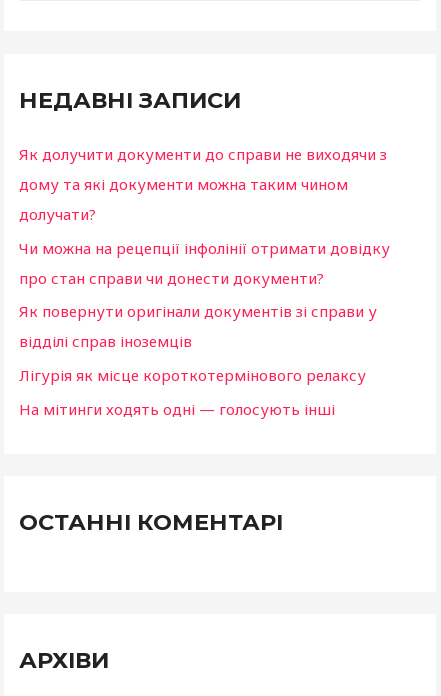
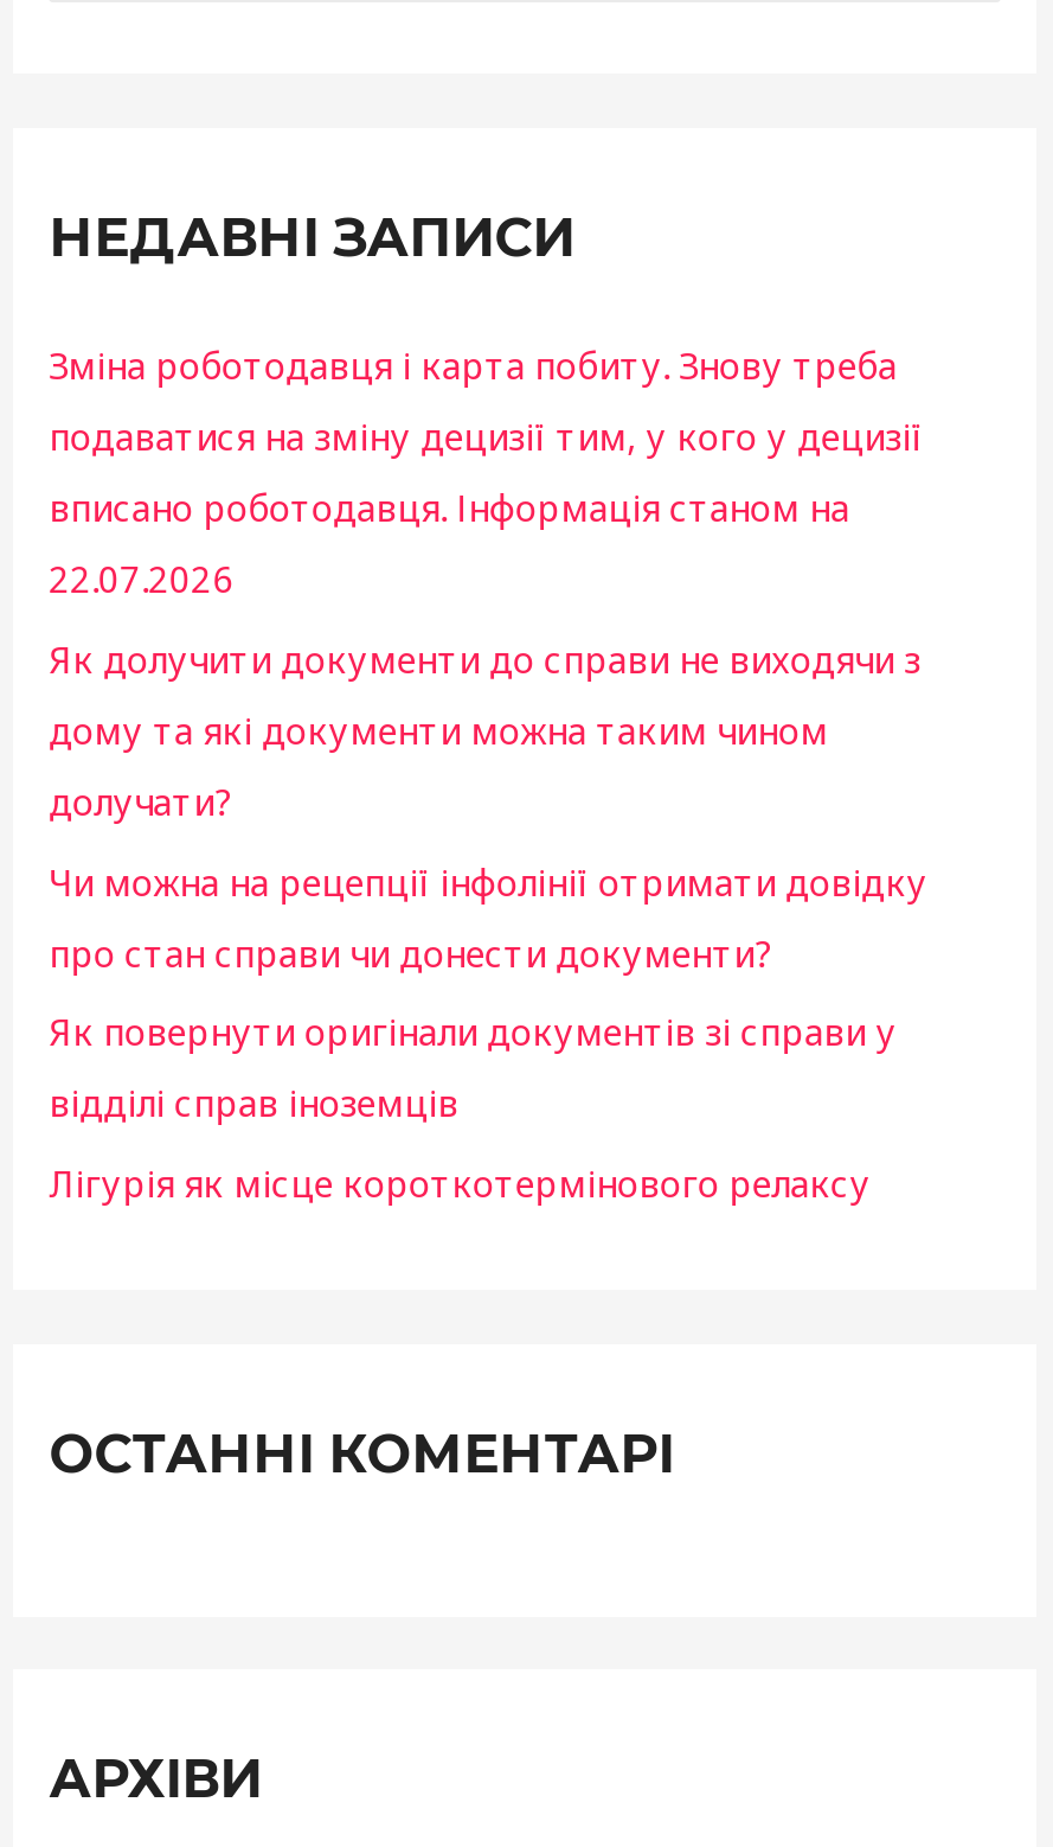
+ Зміна роботодавця і карта побиту. Знову треба
+ подаватися на зміну децизії тим, у кого у децизії
+ вписано роботодавця. Інформація станом на
+ 22.07.2026

moved down: Як долучити документи до справи не виходячи з | дому та які документи можна таким чином | долучати? | Чи можна на рецепції інфолінії отримати довідку | про стан справи чи донести документи? | Як повернути оригінали документів зі справи у | відділі справ іноземців | Лігурія як місце короткотермінового релаксу

- На мітинги ходять одні — голосують інші
